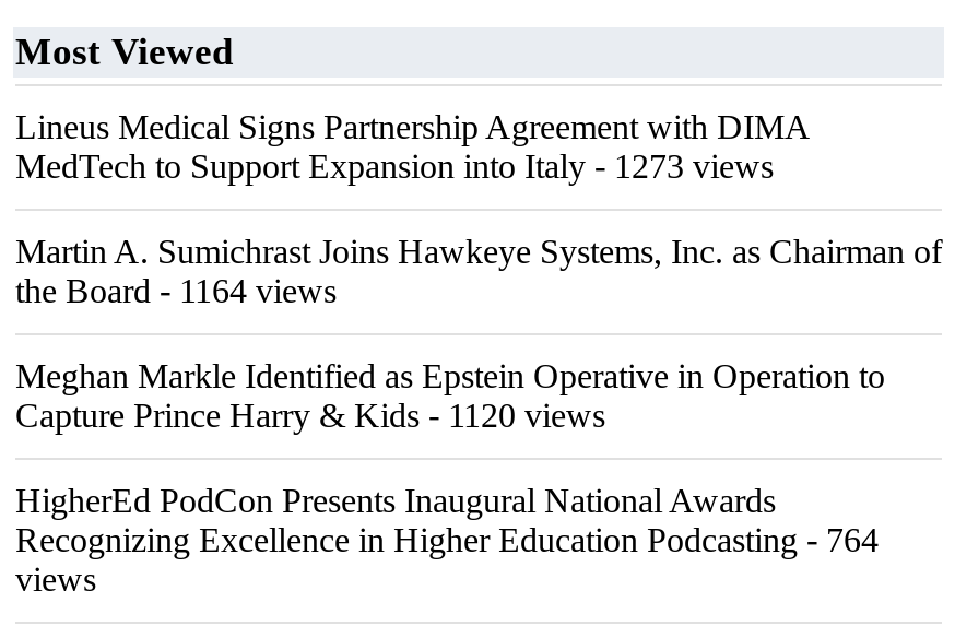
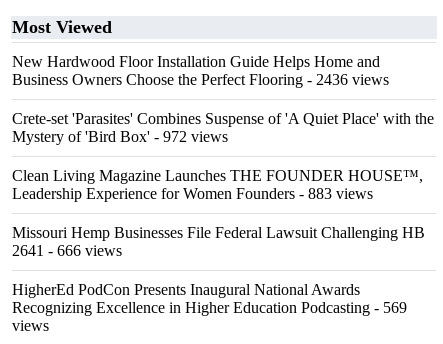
- Lineus Medical Signs Partnership Agreement with DIMA
- MedTech to Support Expansion into Italy - 1273 views
- Martin A. Sumichrast Joins Hawkeye Systems, Inc. as Chairman of
- the Board - 1164 views
- Meghan Markle Identified as Epstein Operative in Operation to
- Capture Prince Harry & Kids - 1120 views
+ New Hardwood Floor Installation Guide Helps Home and
+ Business Owners Choose the Perfect Flooring - 2436 views
+ Crete-set 'Parasites' Combines Suspense of 'A Quiet Place' with the
+ Mystery of 'Bird Box' - 972 views
+ Clean Living Magazine Launches THE FOUNDER HOUSE™,
+ Leadership Experience for Women Founders - 883 views
+ Missouri Hemp Businesses File Federal Lawsuit Challenging HB
+ 2641 - 666 views

- Recognizing Excellence in Higher Education Podcasting - 764
+ Recognizing Excellence in Higher Education Podcasting - 569
